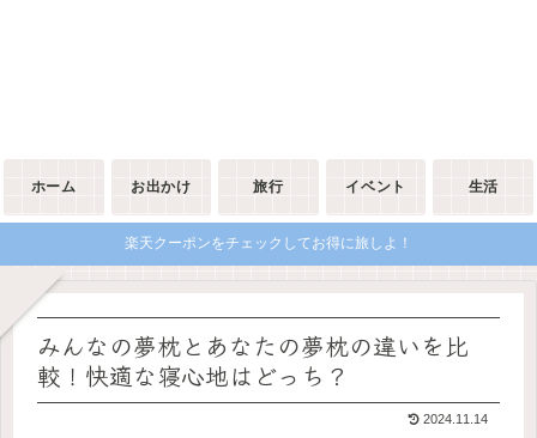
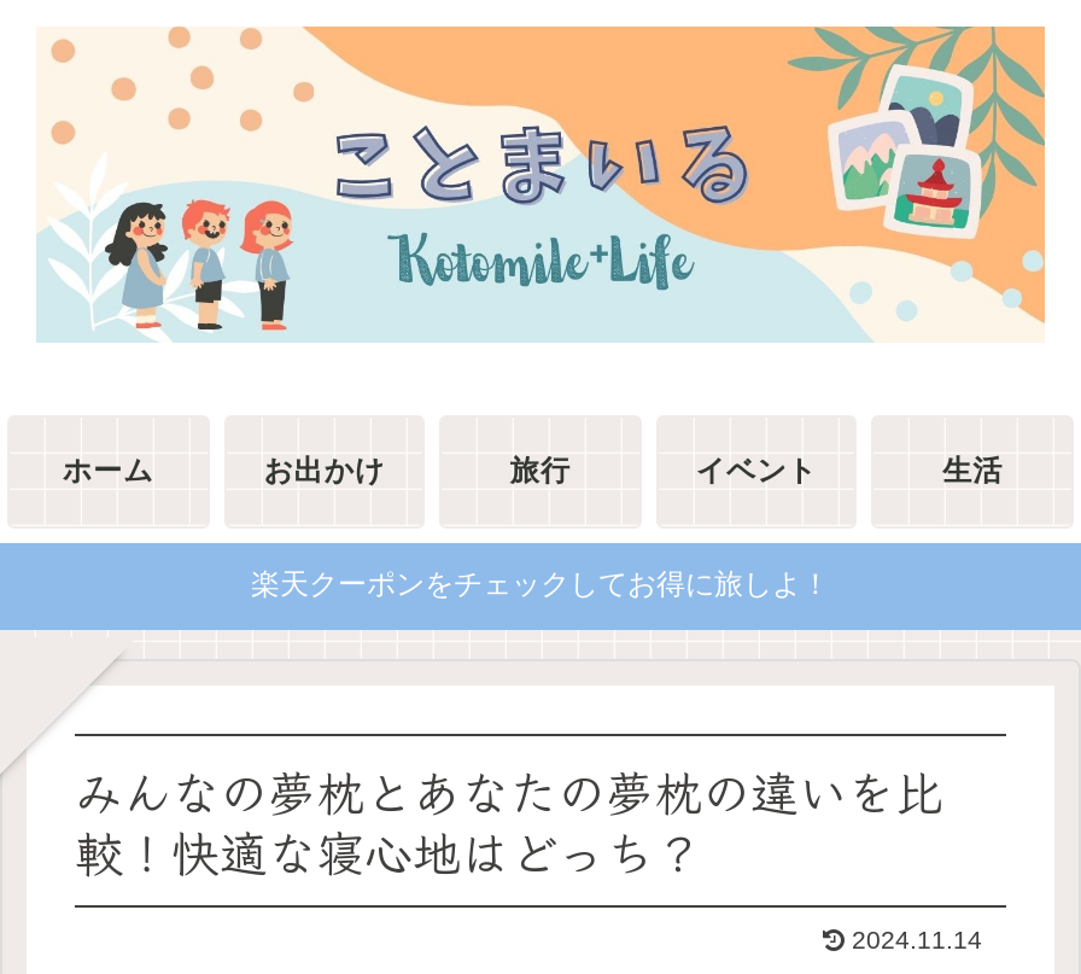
+ [image]
